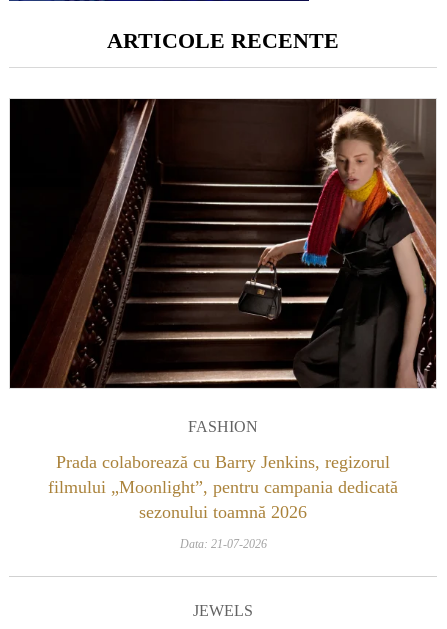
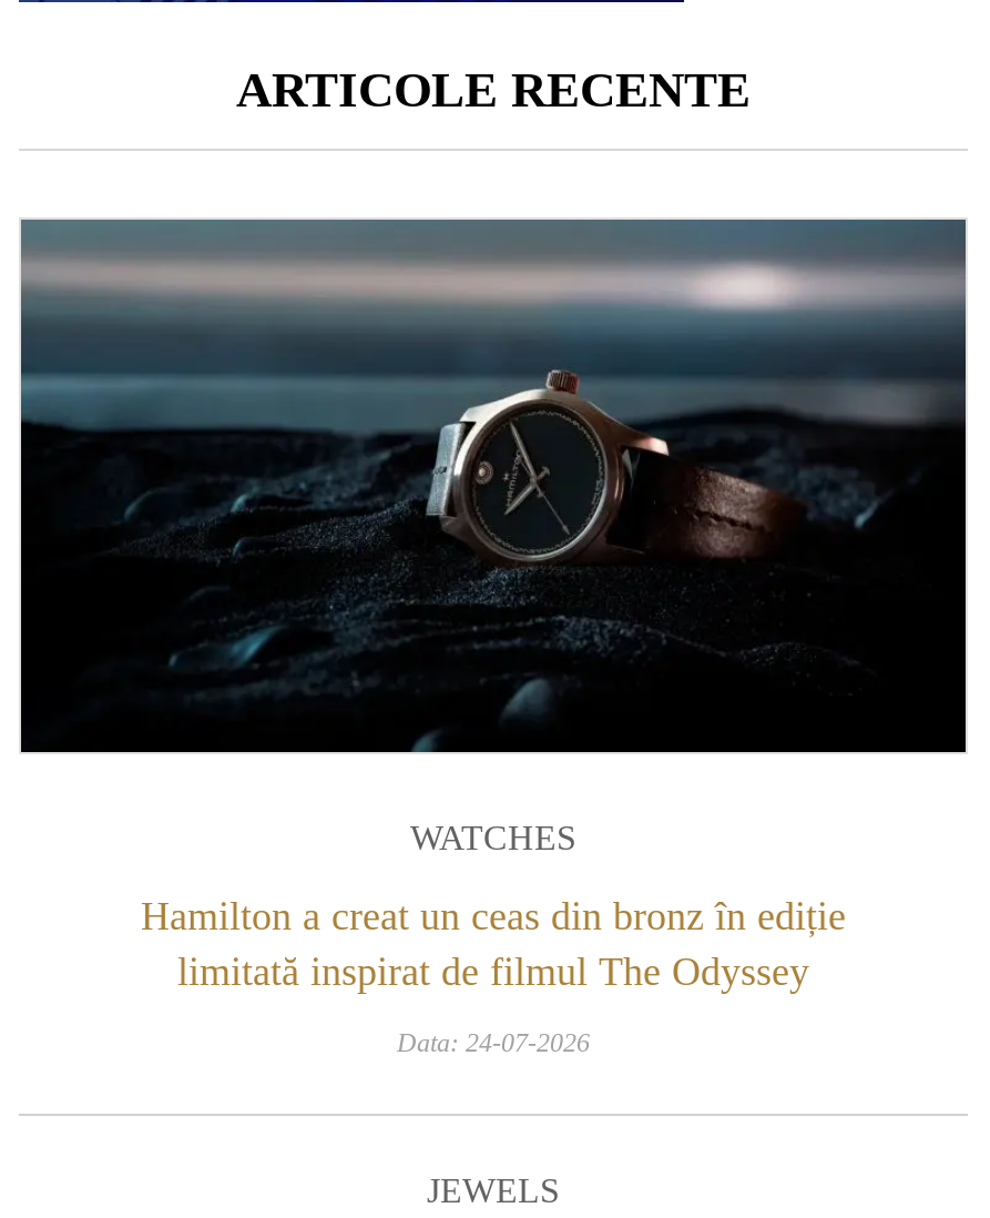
- [image]
- FASHION
+ [image]
+ WATCHES

- Prada colaborează cu Barry Jenkins, regizorul
- filmului „Moonlight”, pentru campania dedicată
- sezonului toamnă 2026
+ Hamilton a creat un ceas din bronz în ediție
+ limitată inspirat de filmul The Odyssey

- Data: 21-07-2026
+ Data: 24-07-2026
